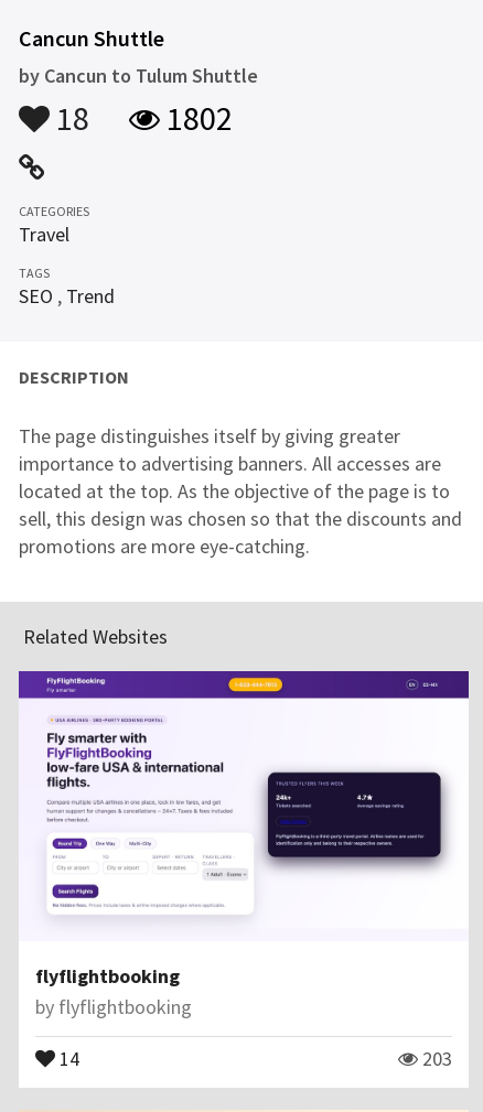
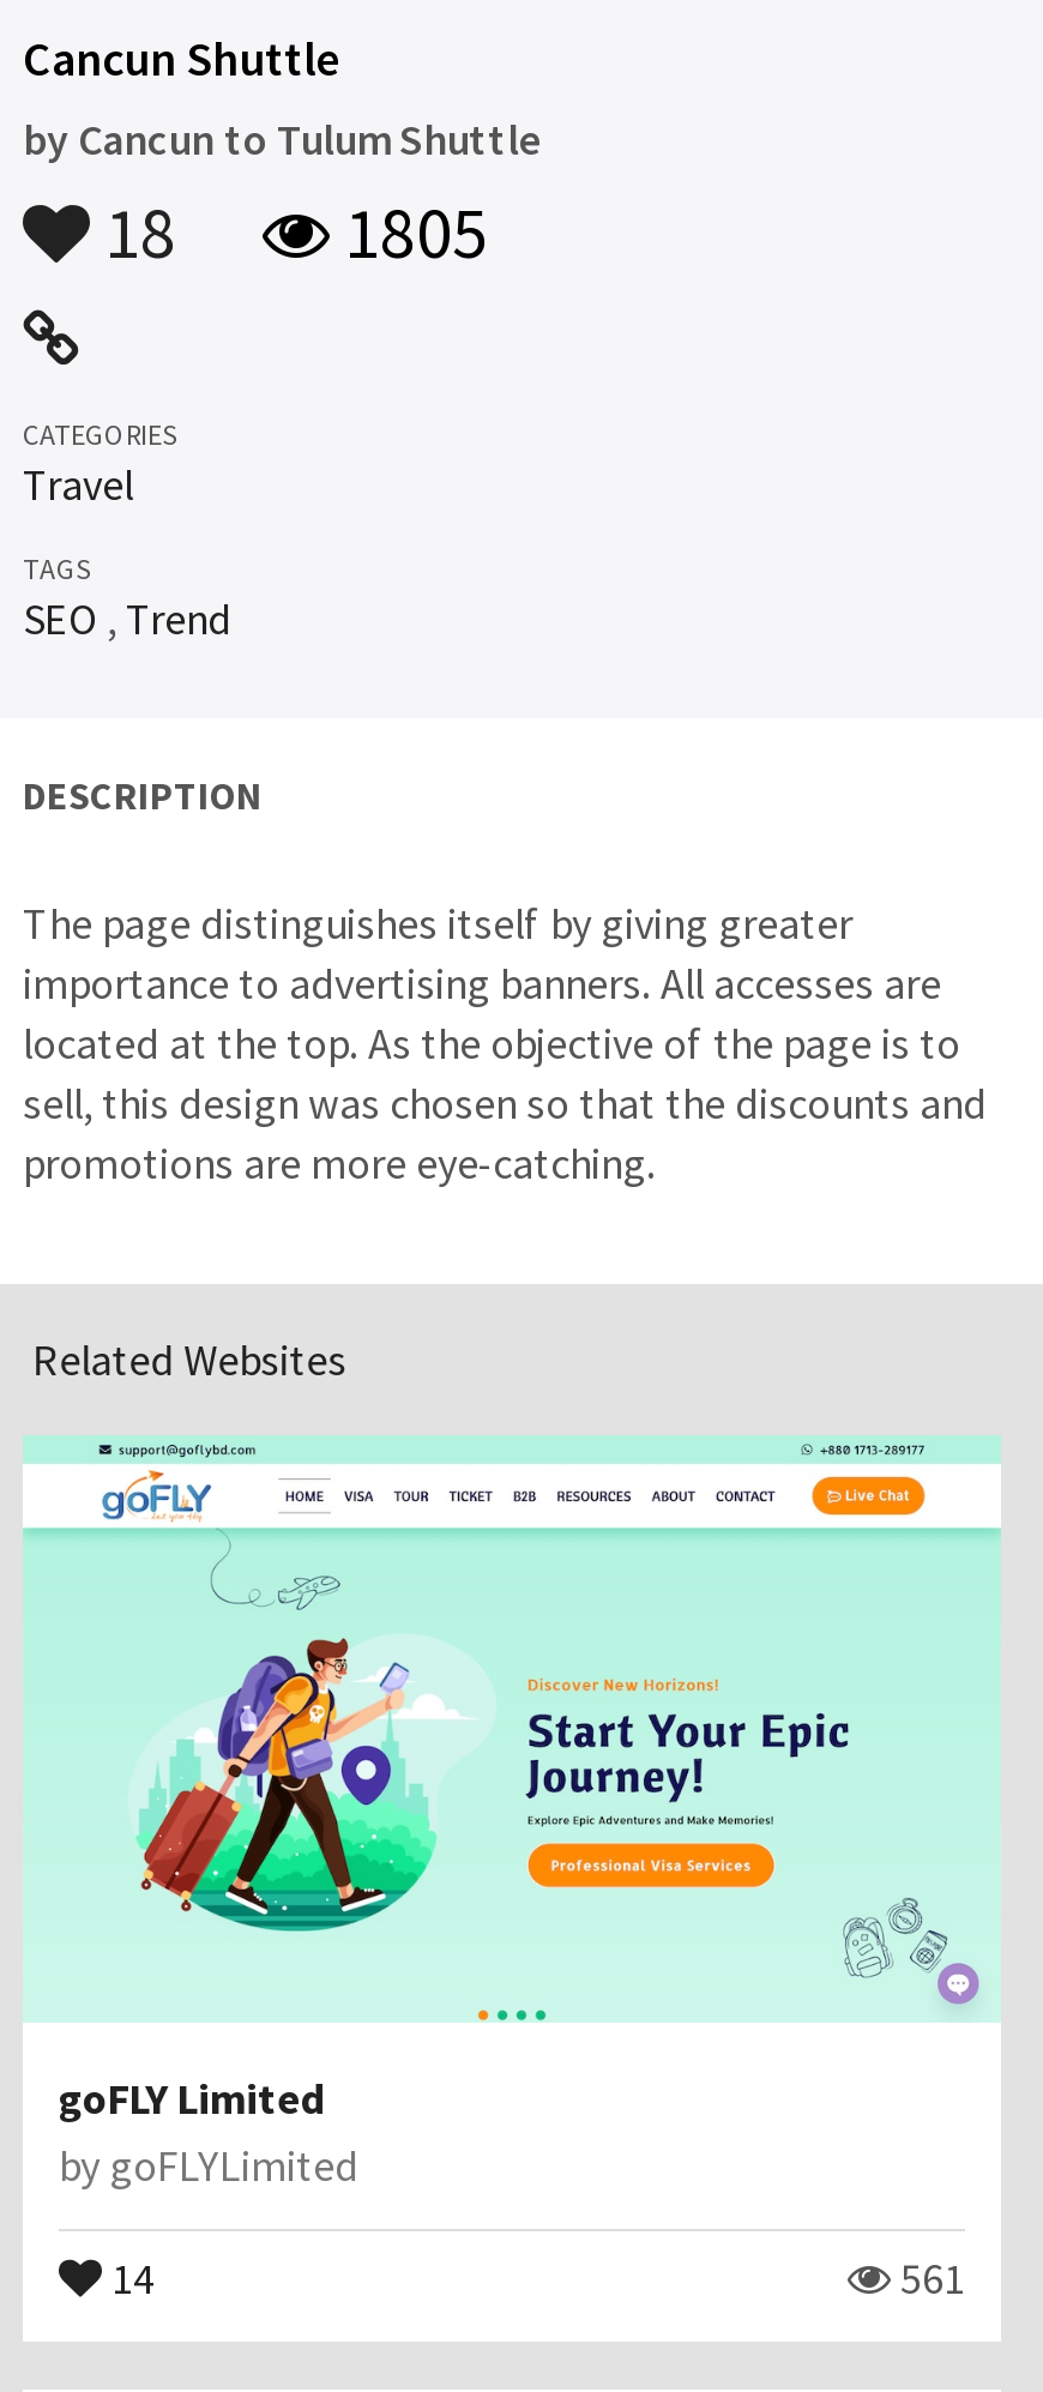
- 18 1802
+ 18 1805

- [image]
- flyflightbooking
- by flyflightbooking
+ [image]
+ goFLY Limited
+ by goFLYLimited

- 203
+ 561
